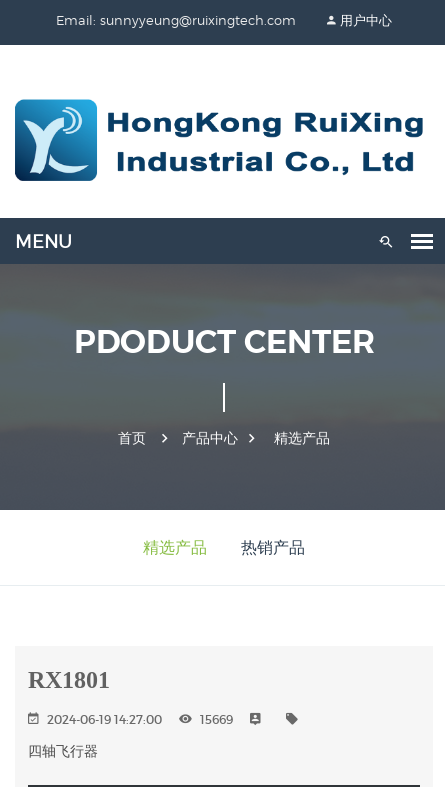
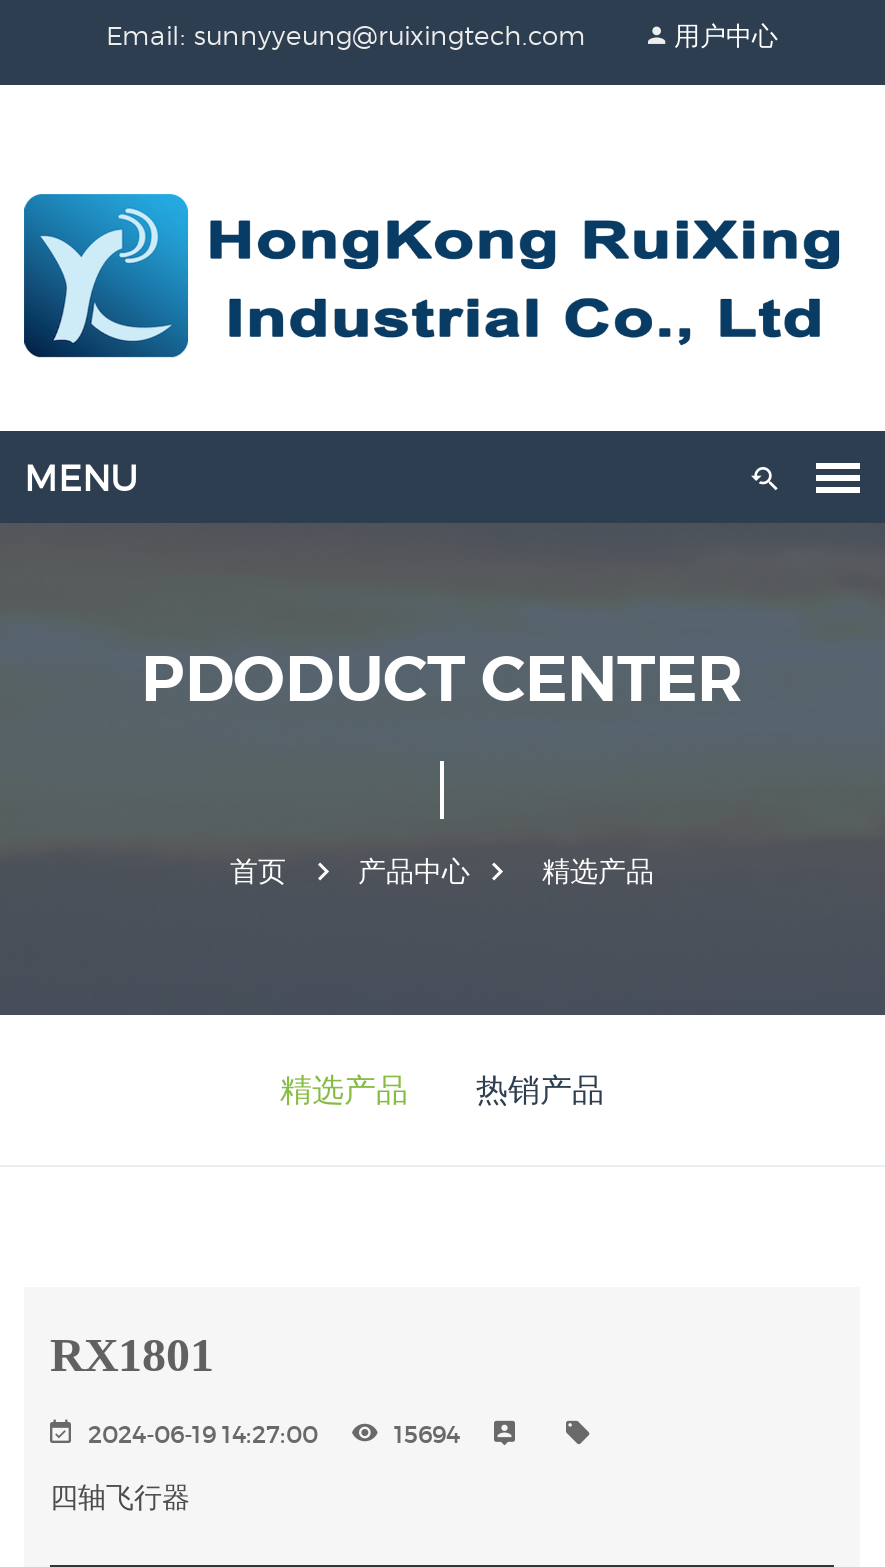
- 15669
+ 15694
